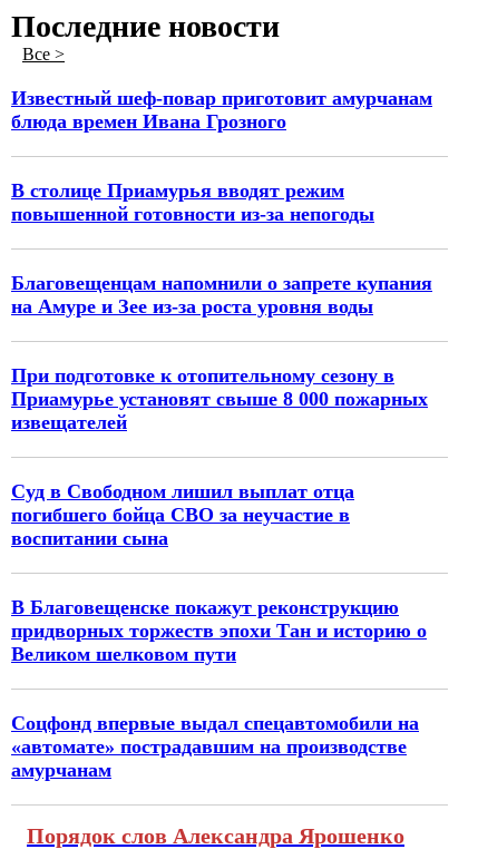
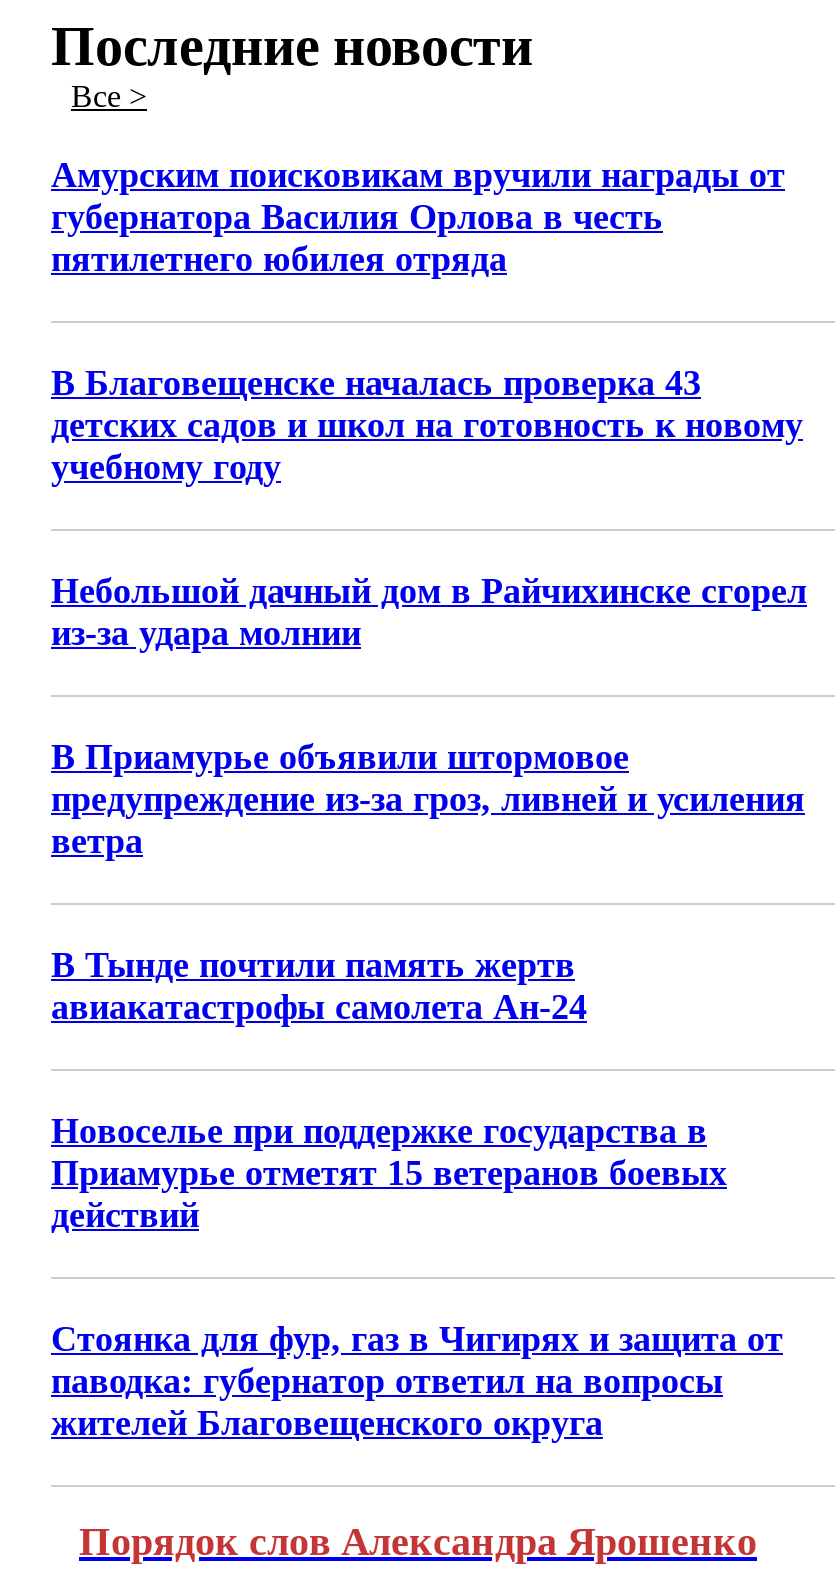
- Известный шеф-повар приготовит амурчанам
- блюда времен Ивана Грозного
+ Амурским поисковикам вручили награды от
+ губернатора Василия Орлова в честь
+ пятилетнего юбилея отряда

- В столице Приамурья вводят режим
- повышенной готовности из-за непогоды
+ В Благовещенске началась проверка 43
+ детских садов и школ на готовность к новому
+ учебному году

- Благовещенцам напомнили о запрете купания
- на Амуре и Зее из-за роста уровня воды
+ Небольшой дачный дом в Райчихинске сгорел
+ из-за удара молнии

- При подготовке к отопительному сезону в
- Приамурье установят свыше 8 000 пожарных
- извещателей
+ В Приамурье объявили штормовое
+ предупреждение из-за гроз, ливней и усиления
+ ветра

- Суд в Свободном лишил выплат отца
- погибшего бойца СВО за неучастие в
- воспитании сына
+ В Тынде почтили память жертв
+ авиакатастрофы самолета Ан-24

- В Благовещенске покажут реконструкцию
- придворных торжеств эпохи Тан и историю о
- Великом шелковом пути
+ Новоселье при поддержке государства в
+ Приамурье отметят 15 ветеранов боевых
+ действий

- Соцфонд впервые выдал спецавтомобили на
- «автомате» пострадавшим на производстве
- амурчанам
+ Стоянка для фур, газ в Чигирях и защита от
+ паводка: губернатор ответил на вопросы
+ жителей Благовещенского округа
